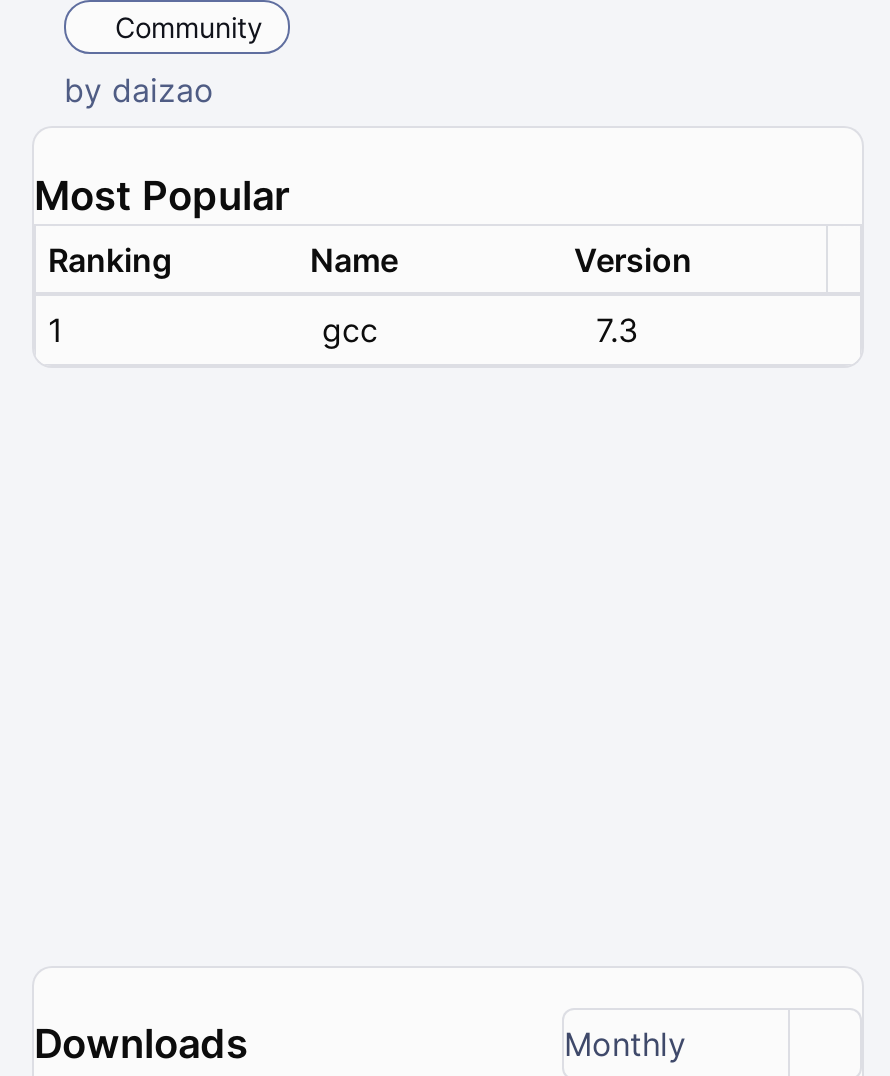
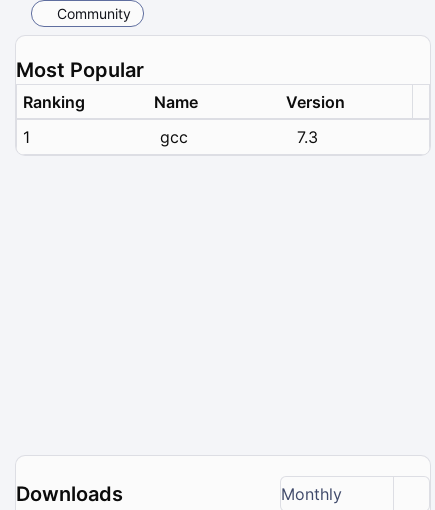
- by daizao
